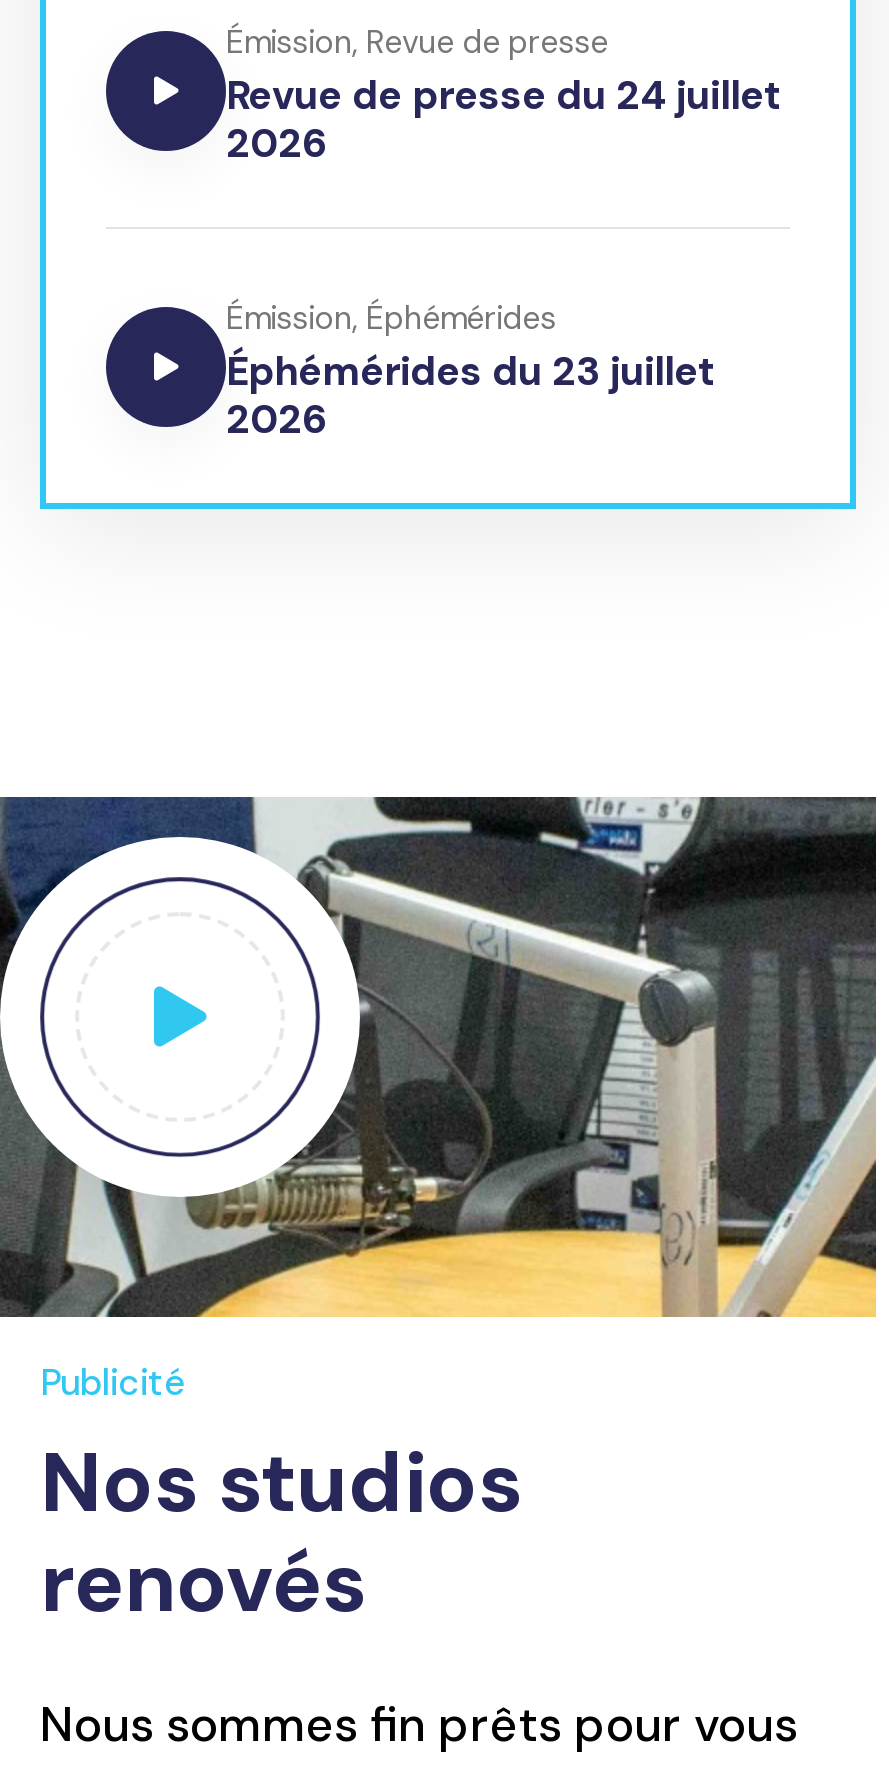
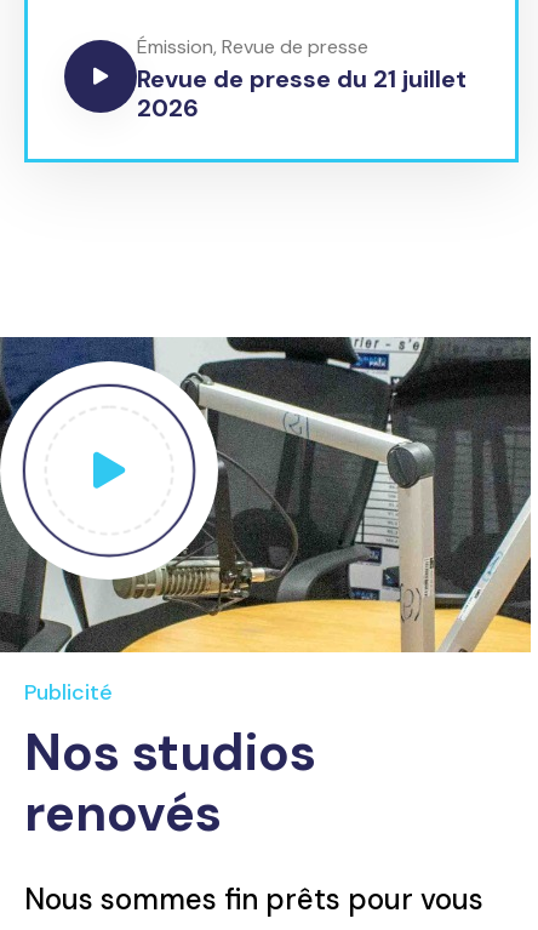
- Revue de presse du 24 juillet
- 2026
- Émission, Éphémérides
- Éphémérides du 23 juillet
+ Revue de presse du 21 juillet
